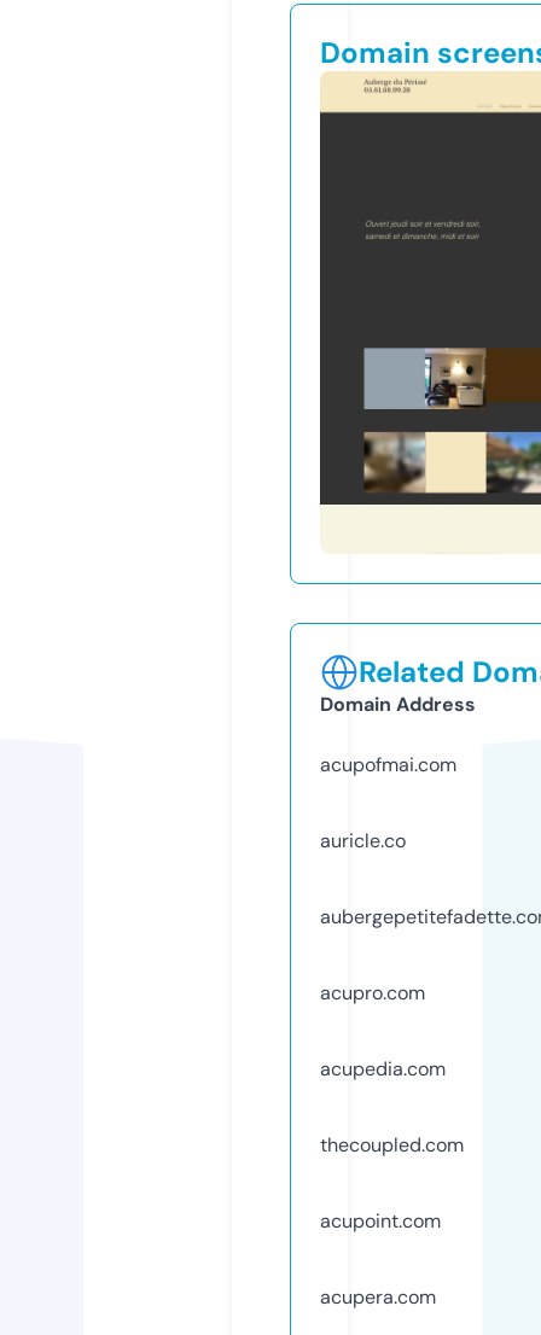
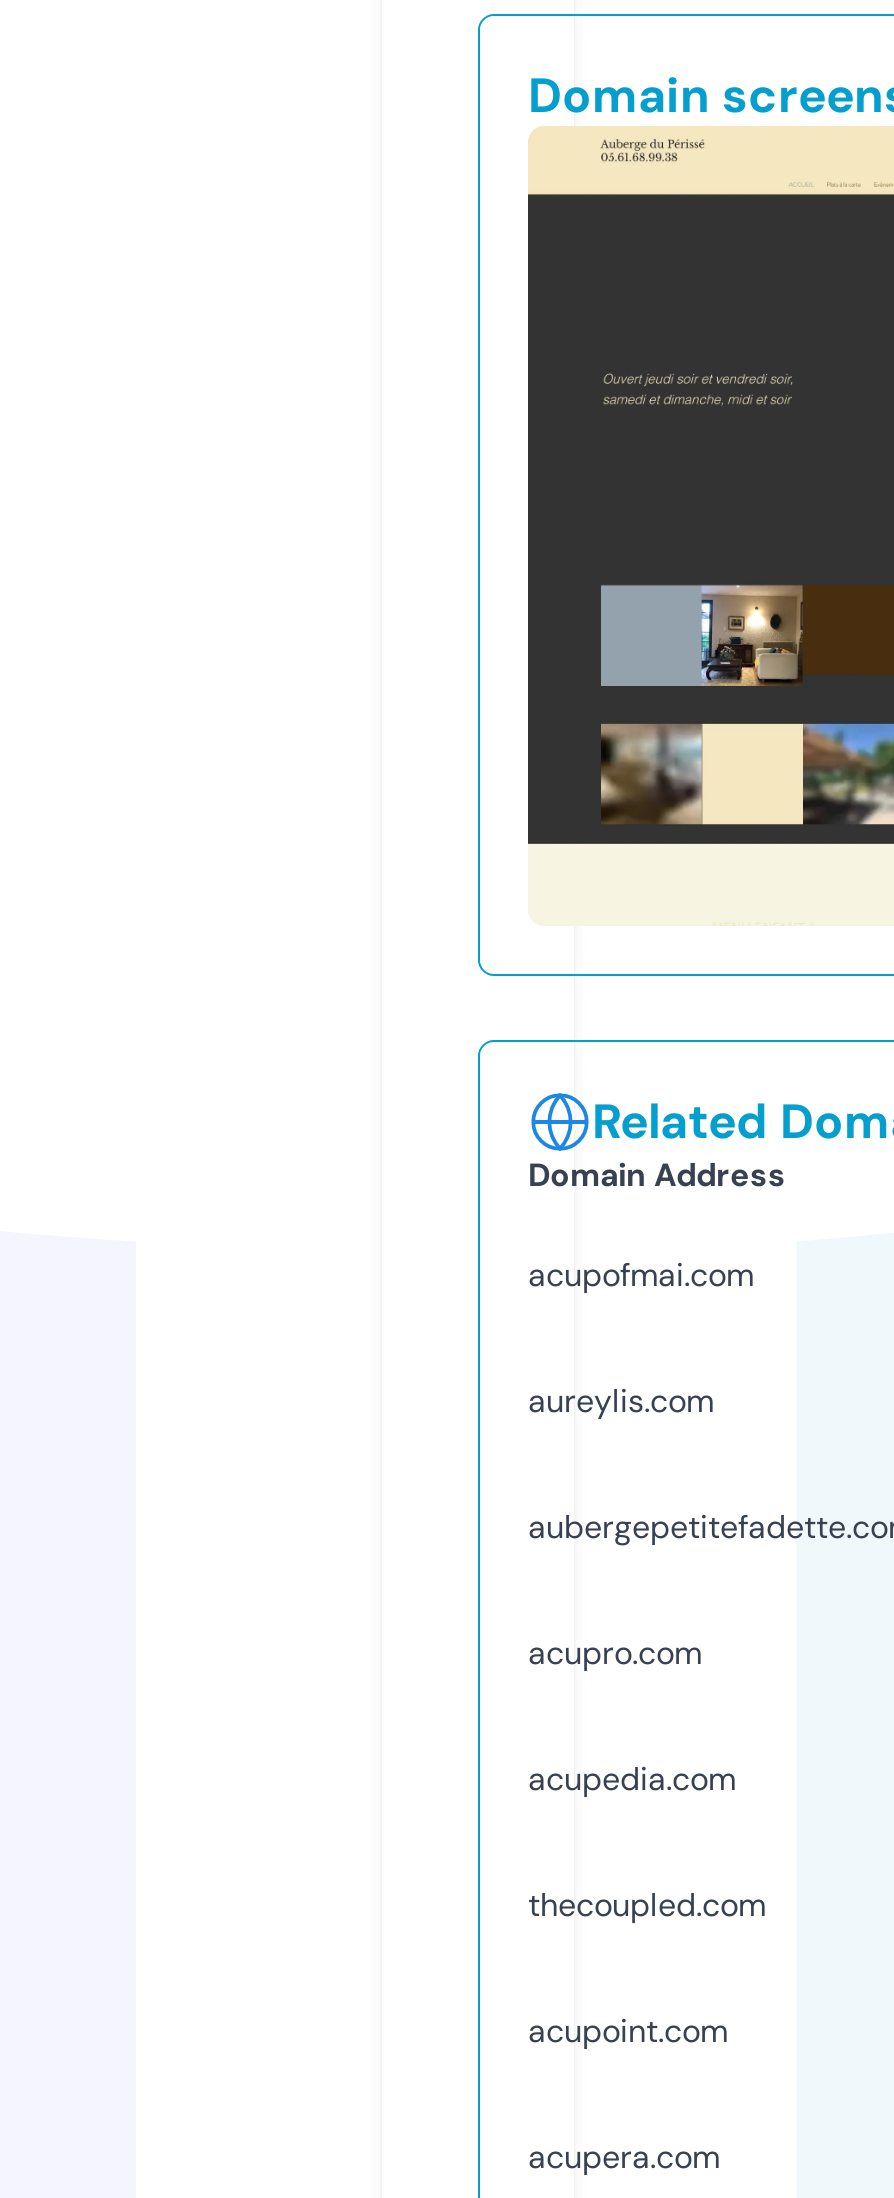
- auricle.co
+ aureylis.com
